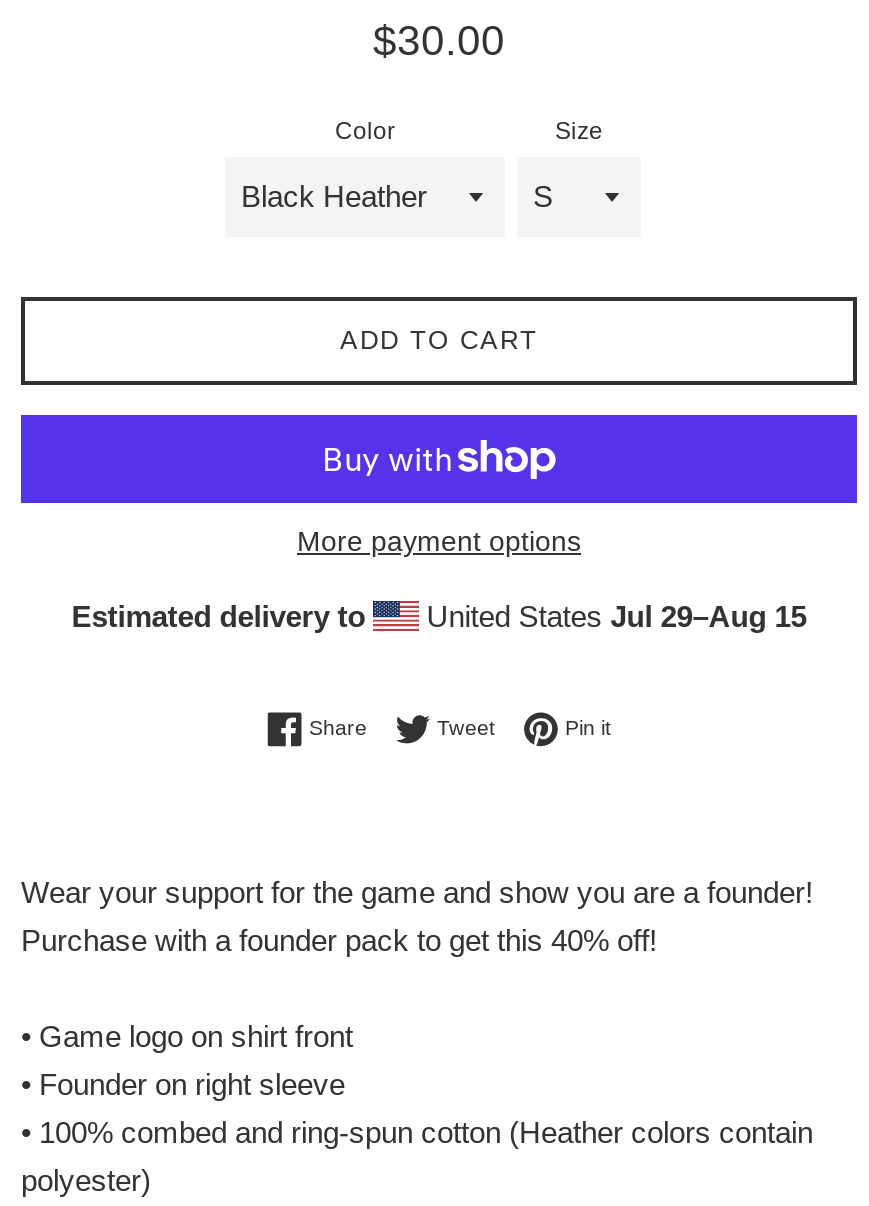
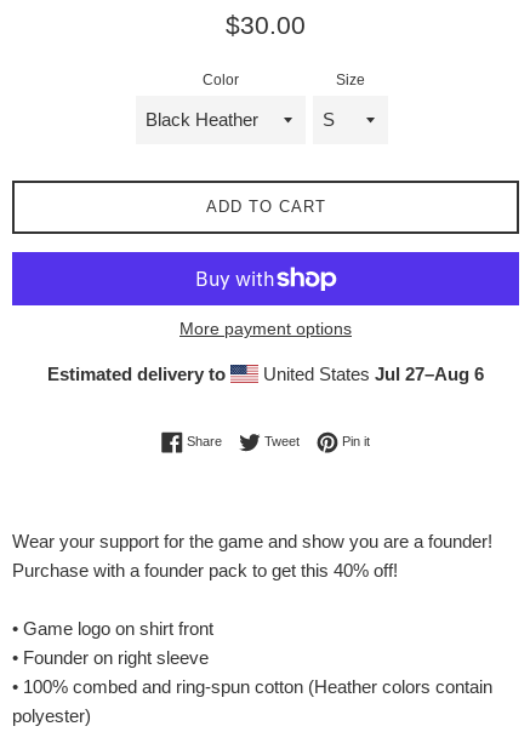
- United States Jul 29–Aug 15
+ United States Jul 27–Aug 6
